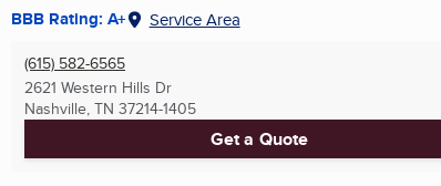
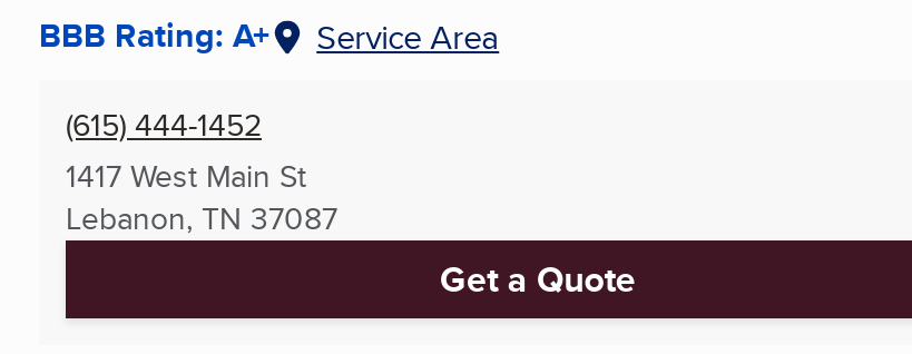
- (615) 582-6565
- 2621 Western Hills Dr
- Nashville, TN 37214-1405
+ (615) 444-1452
+ 1417 West Main St
+ Lebanon, TN 37087
